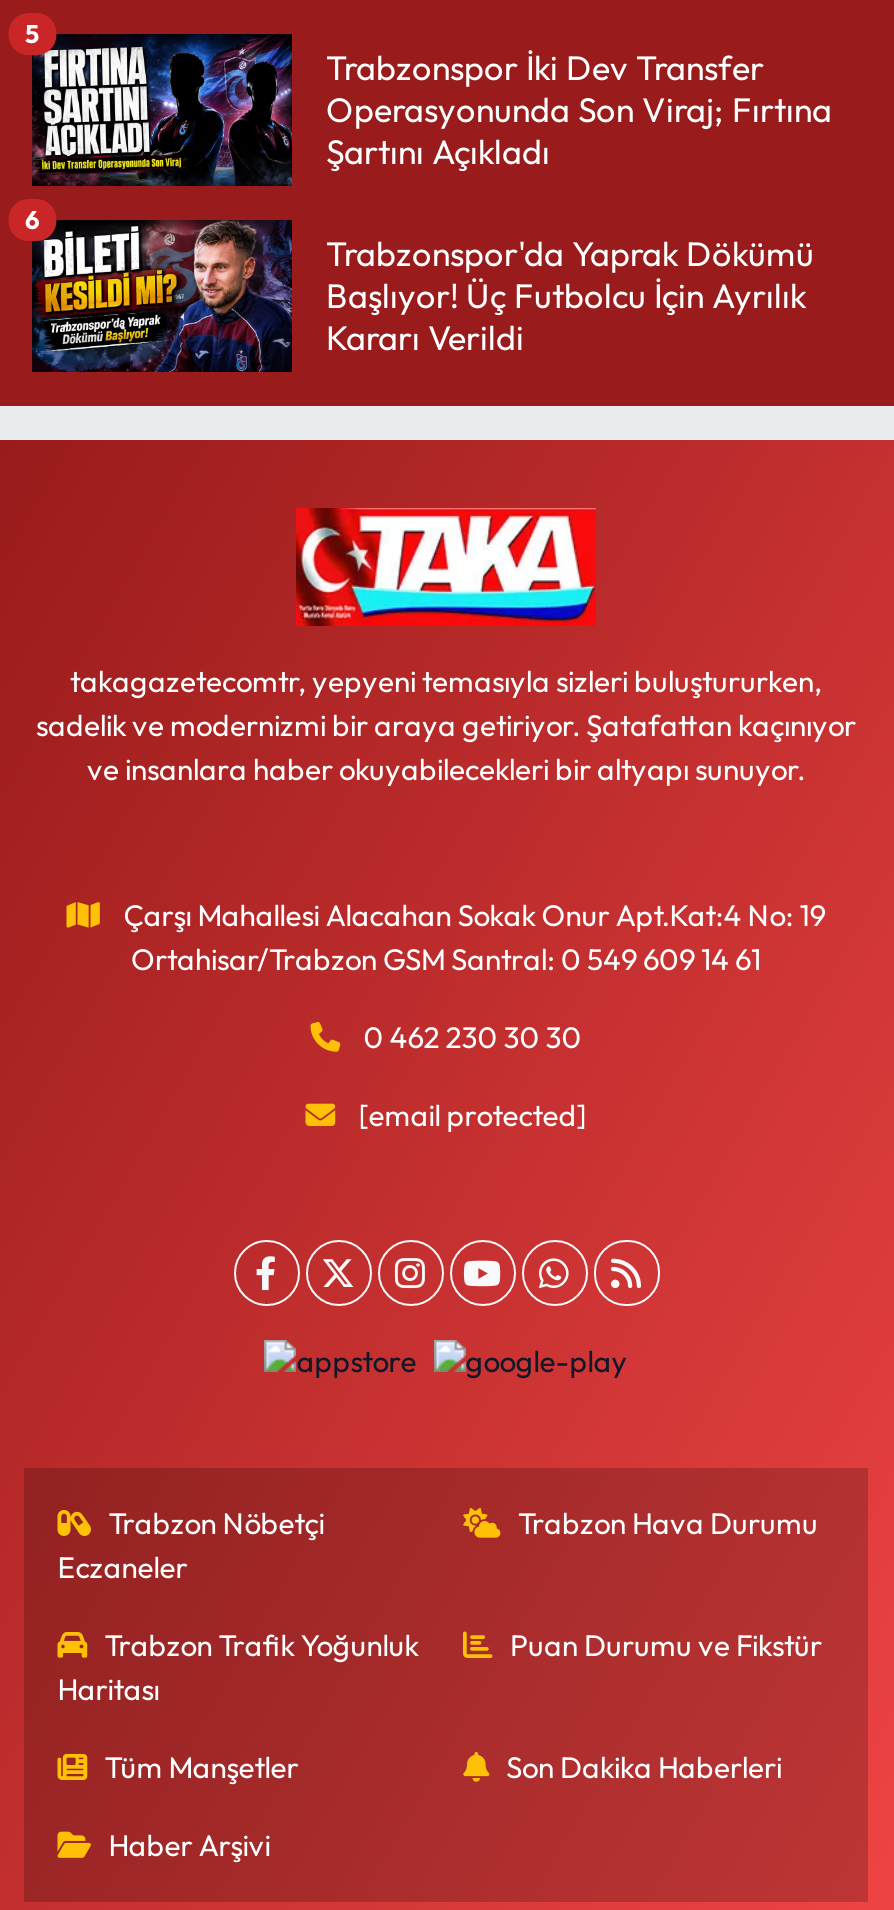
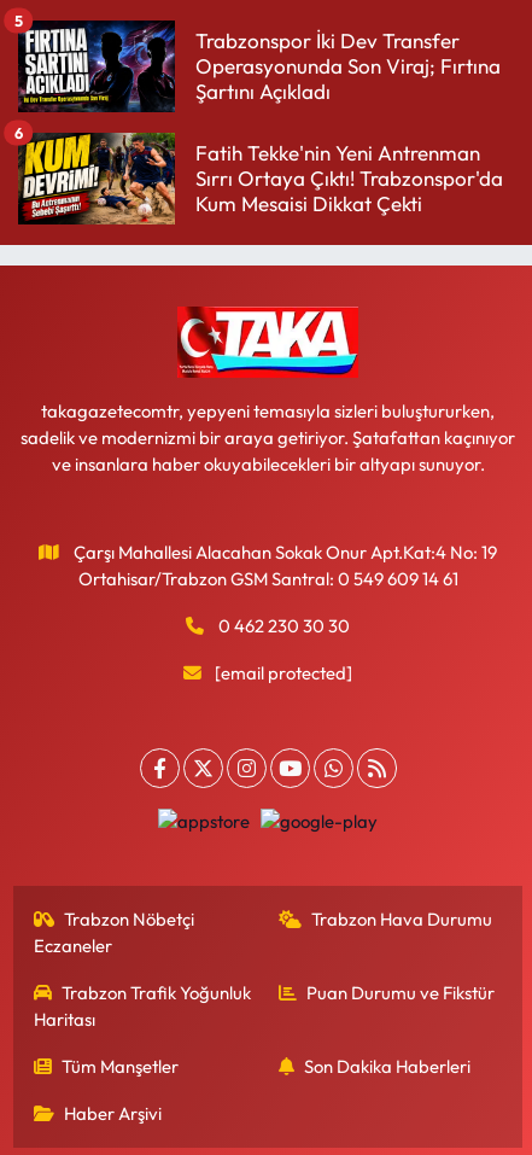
- [image]
- Trabzonspor'da Yaprak Dökümü
- Başlıyor! Üç Futbolcu İçin Ayrılık
- Kararı Verildi
+ [image]
+ Fatih Tekke'nin Yeni Antrenman
+ Sırrı Ortaya Çıktı! Trabzonspor'da
+ Kum Mesaisi Dikkat Çekti
